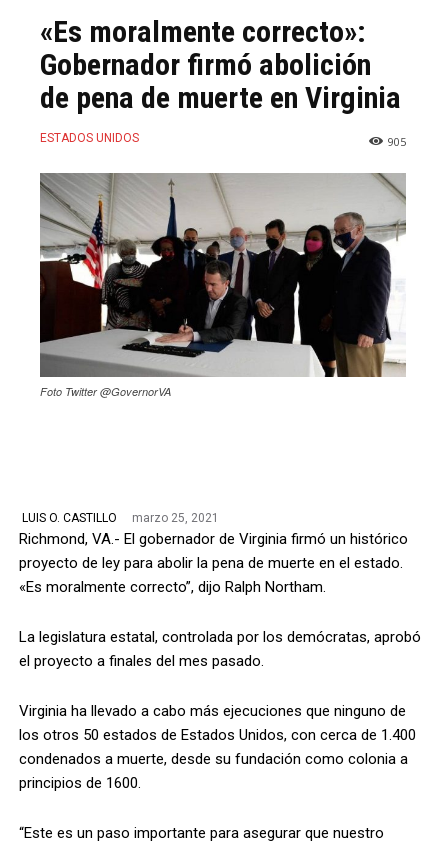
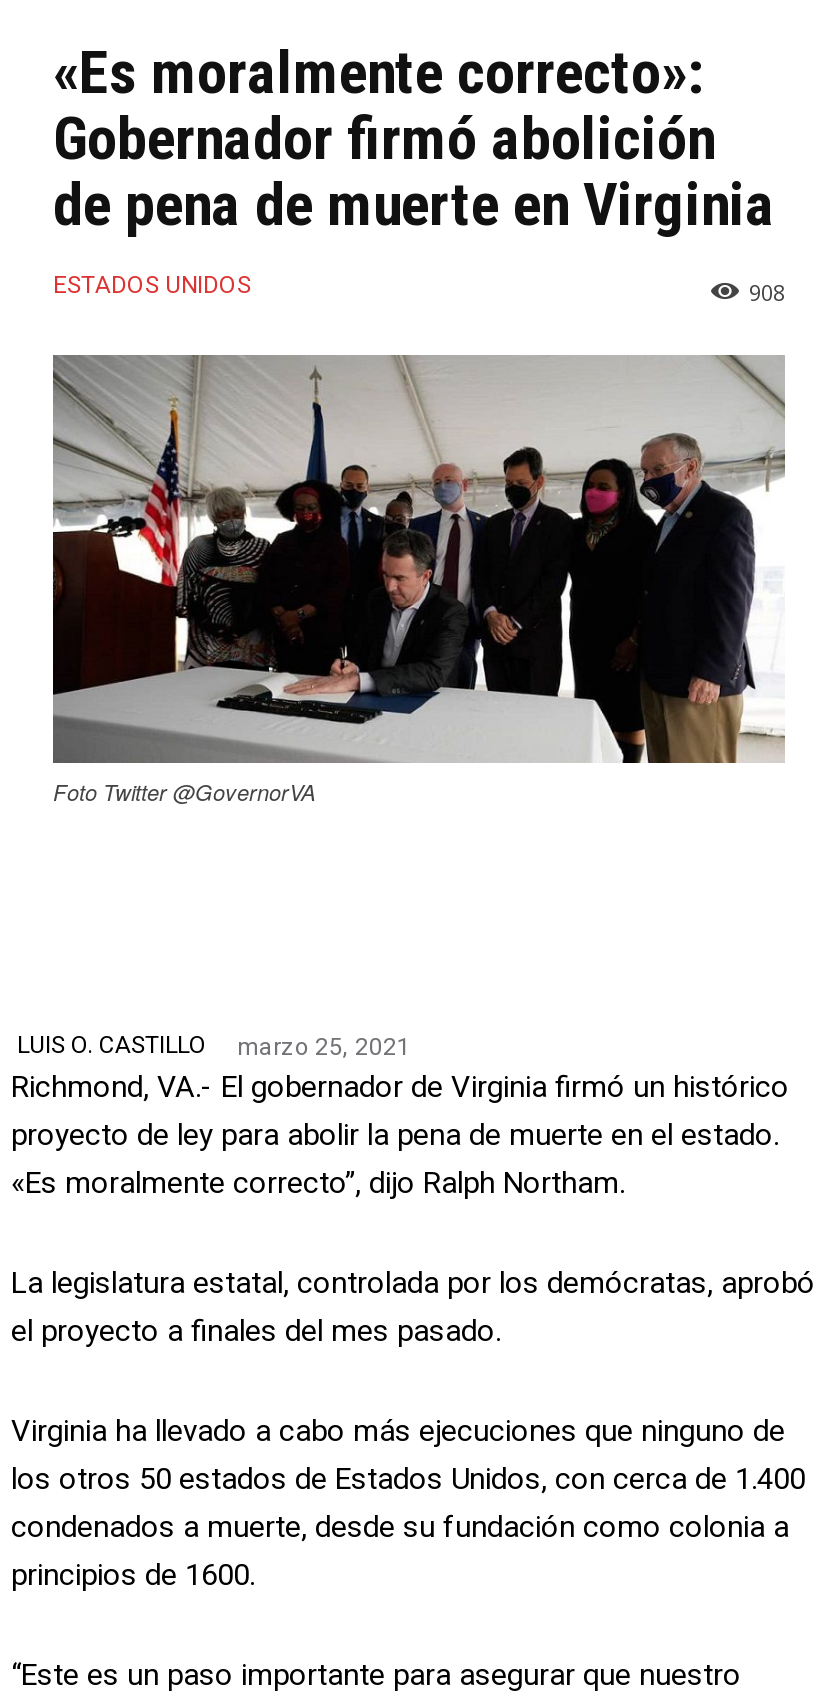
- 905
+ 908
